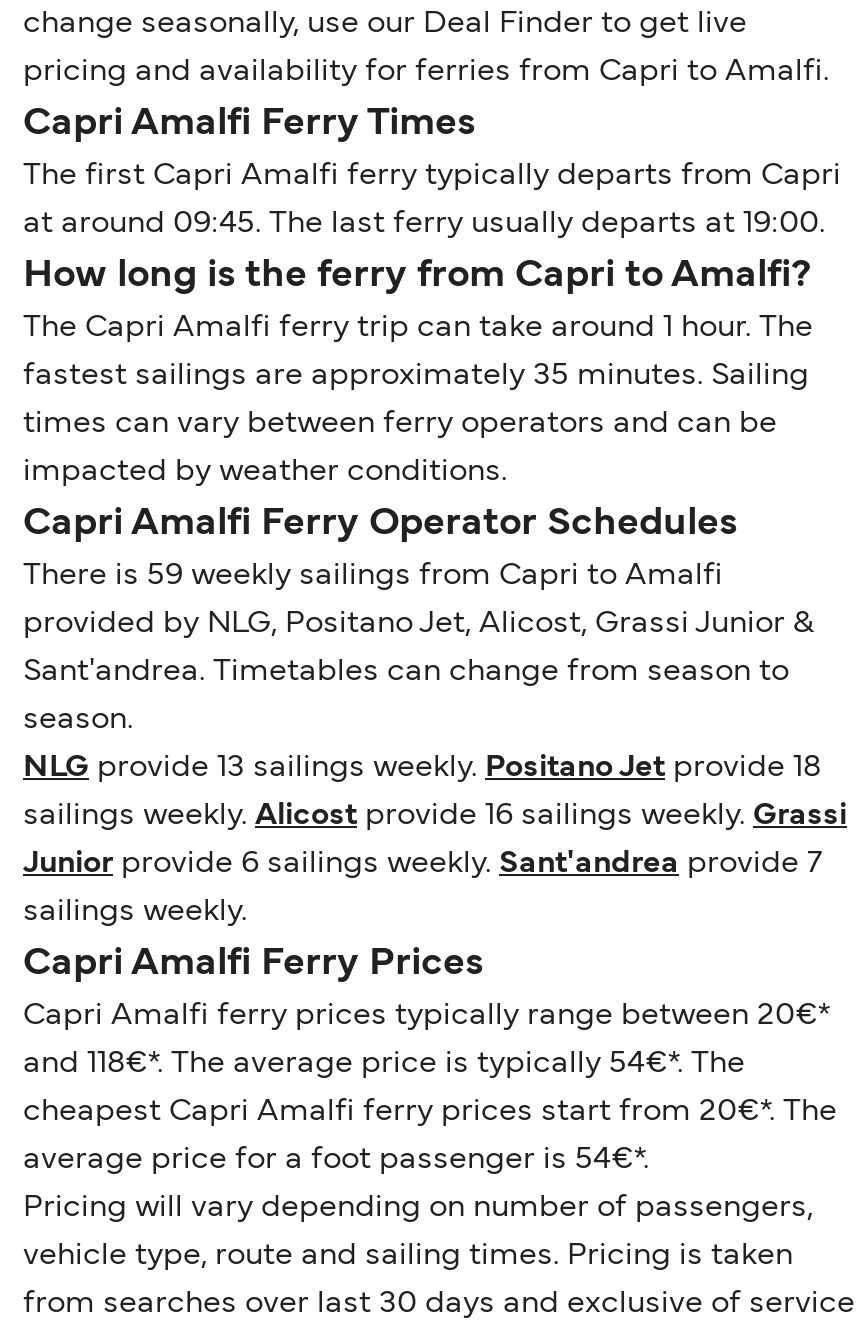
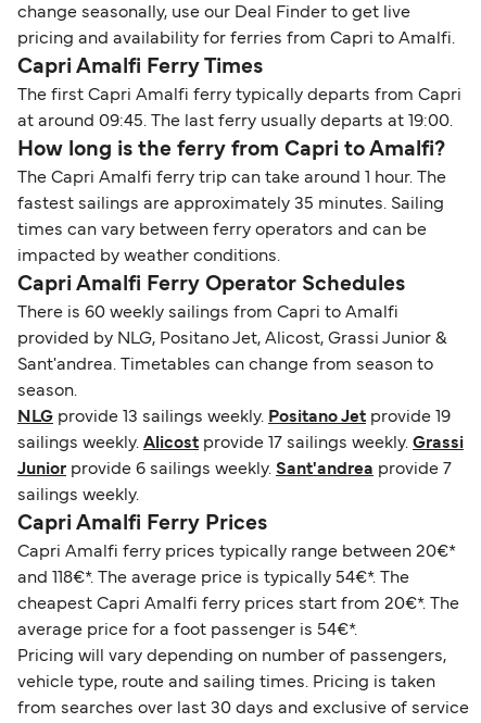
- There is 59 weekly sailings from Capri to Amalfi
+ There is 60 weekly sailings from Capri to Amalfi

- NLG provide 13 sailings weekly. Positano Jet provide 18
+ NLG provide 13 sailings weekly. Positano Jet provide 19

- sailings weekly. Alicost provide 16 sailings weekly. Grassi
+ sailings weekly. Alicost provide 17 sailings weekly. Grassi
